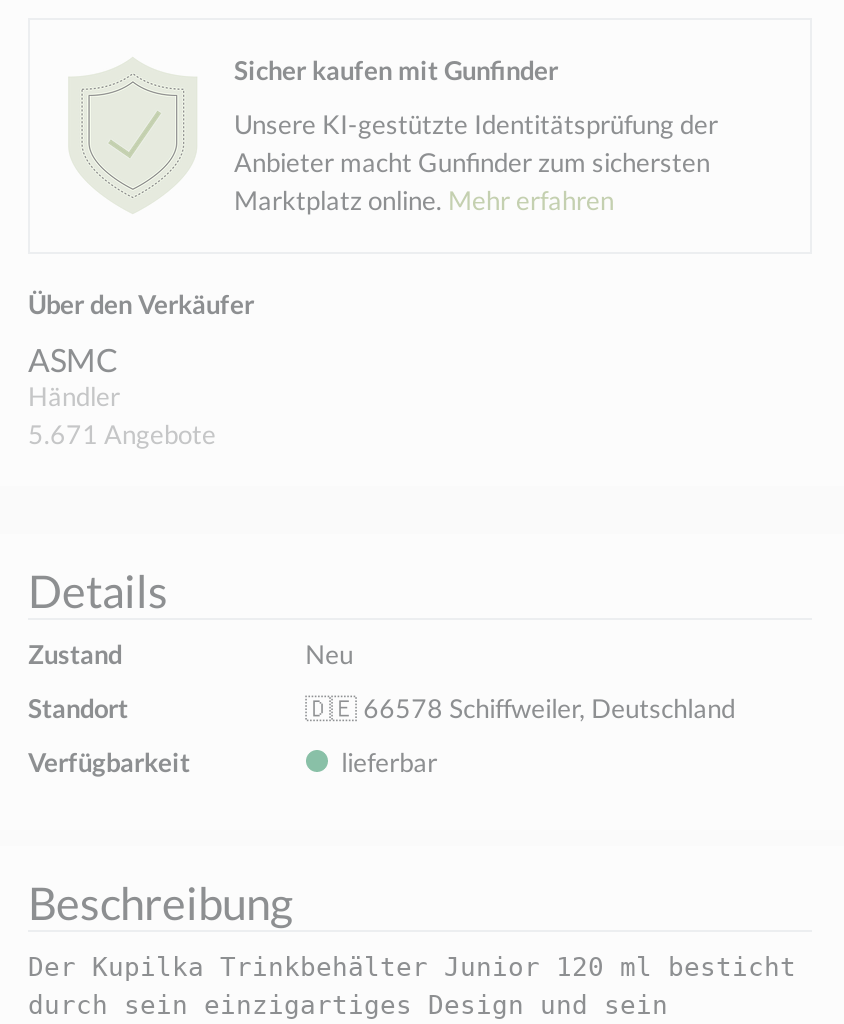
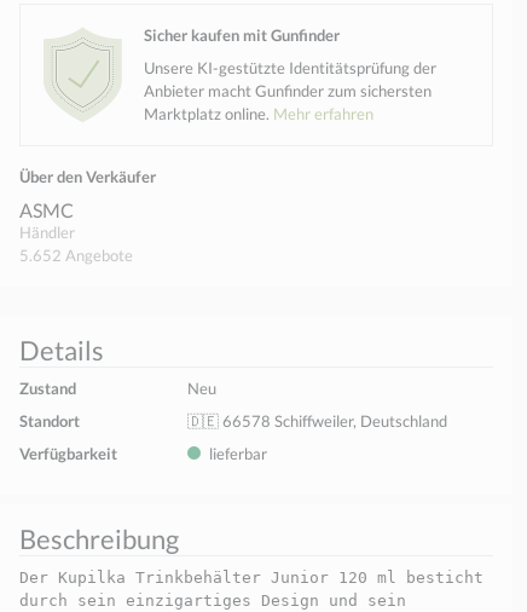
- 5.671 Angebote
+ 5.652 Angebote
